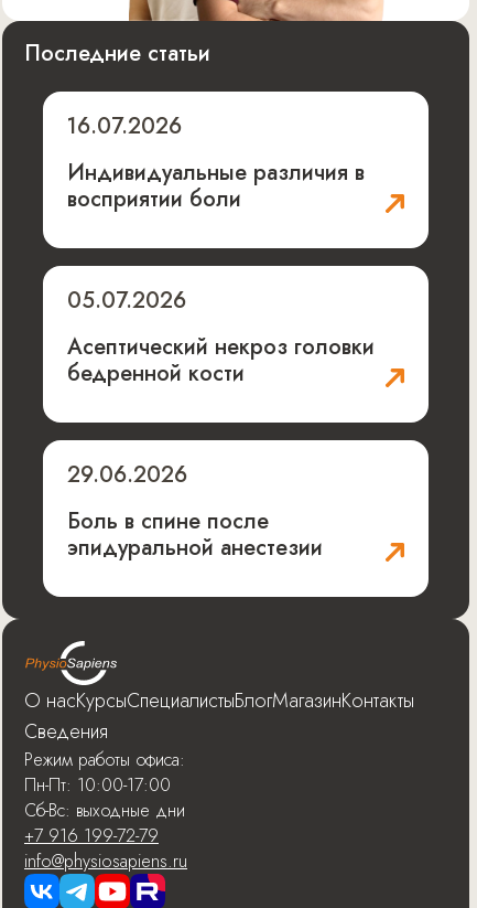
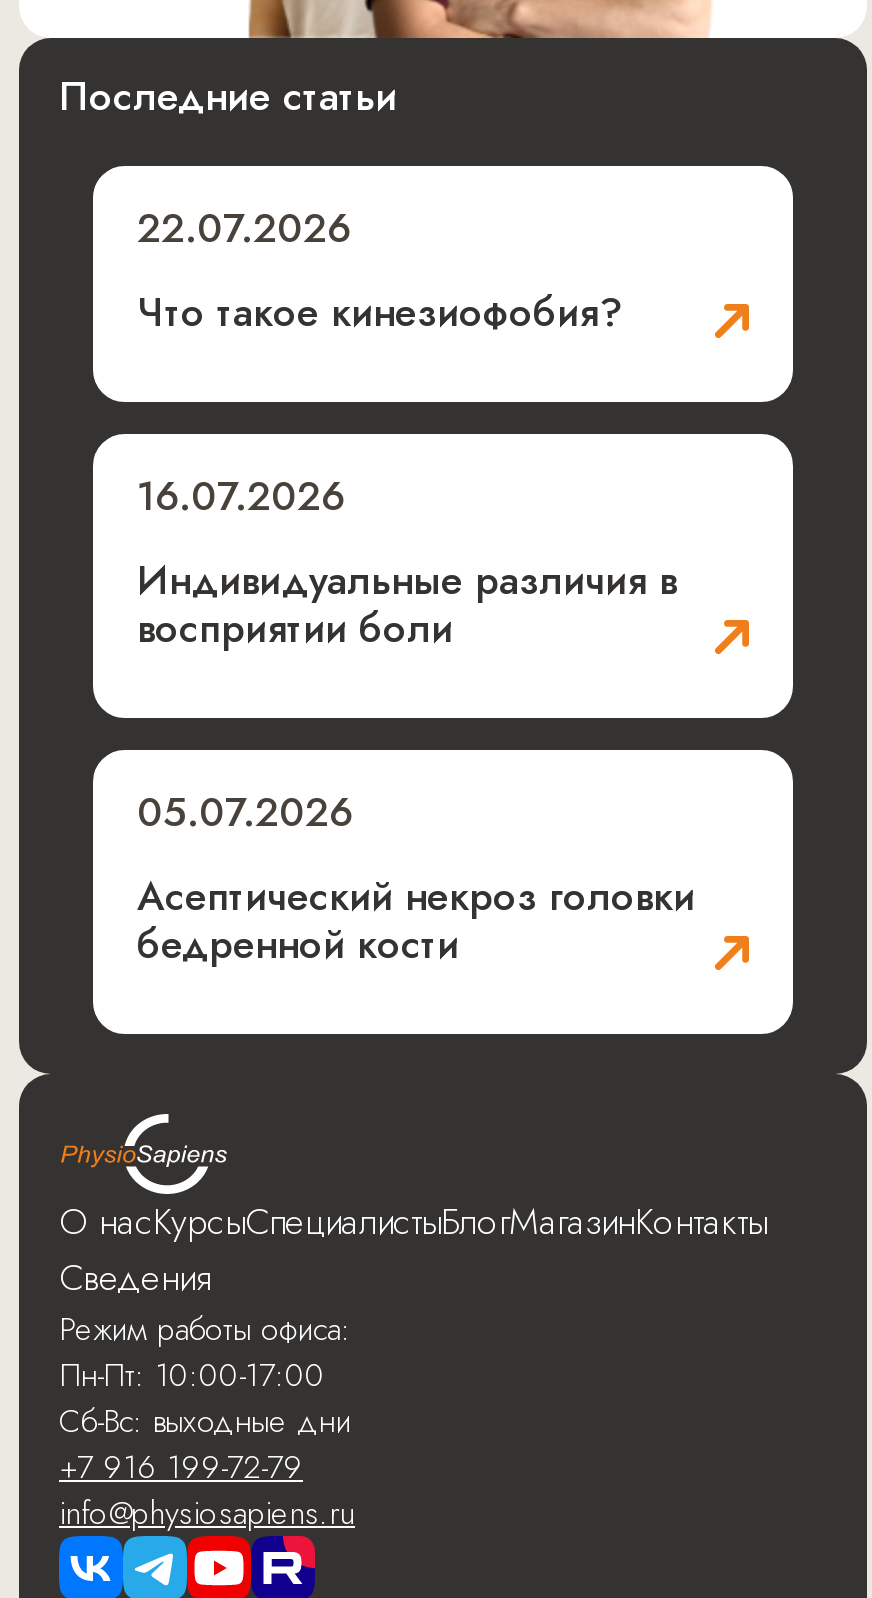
+ 22.07.2026
+ Что такое кинезиофобия?

moved down: 16.07.2026 | Индивидуальные различия в | восприятии боли | 05.07.2026 | Асептический некроз головки | бедренной кости

- 29.06.2026
- Боль в спине после
- эпидуральной анестезии
